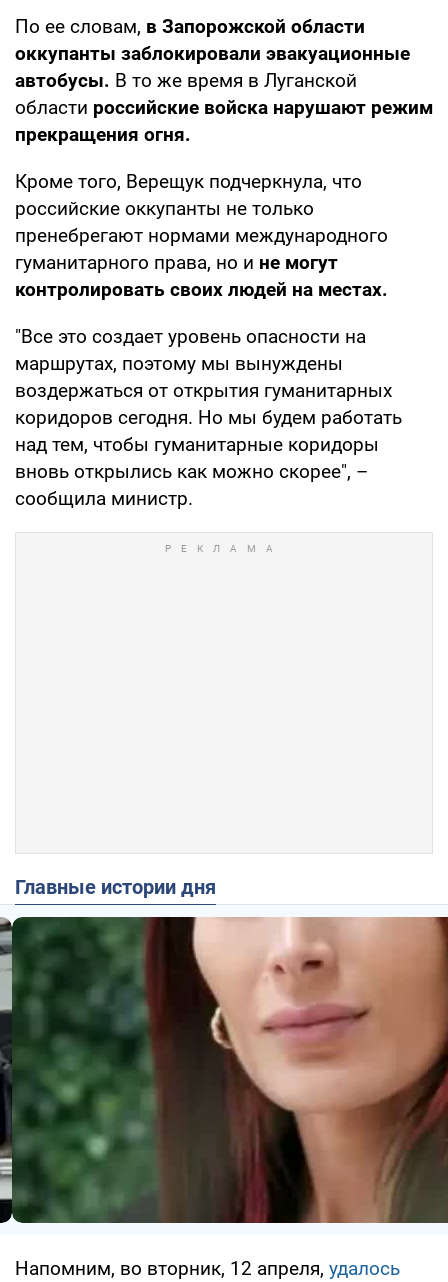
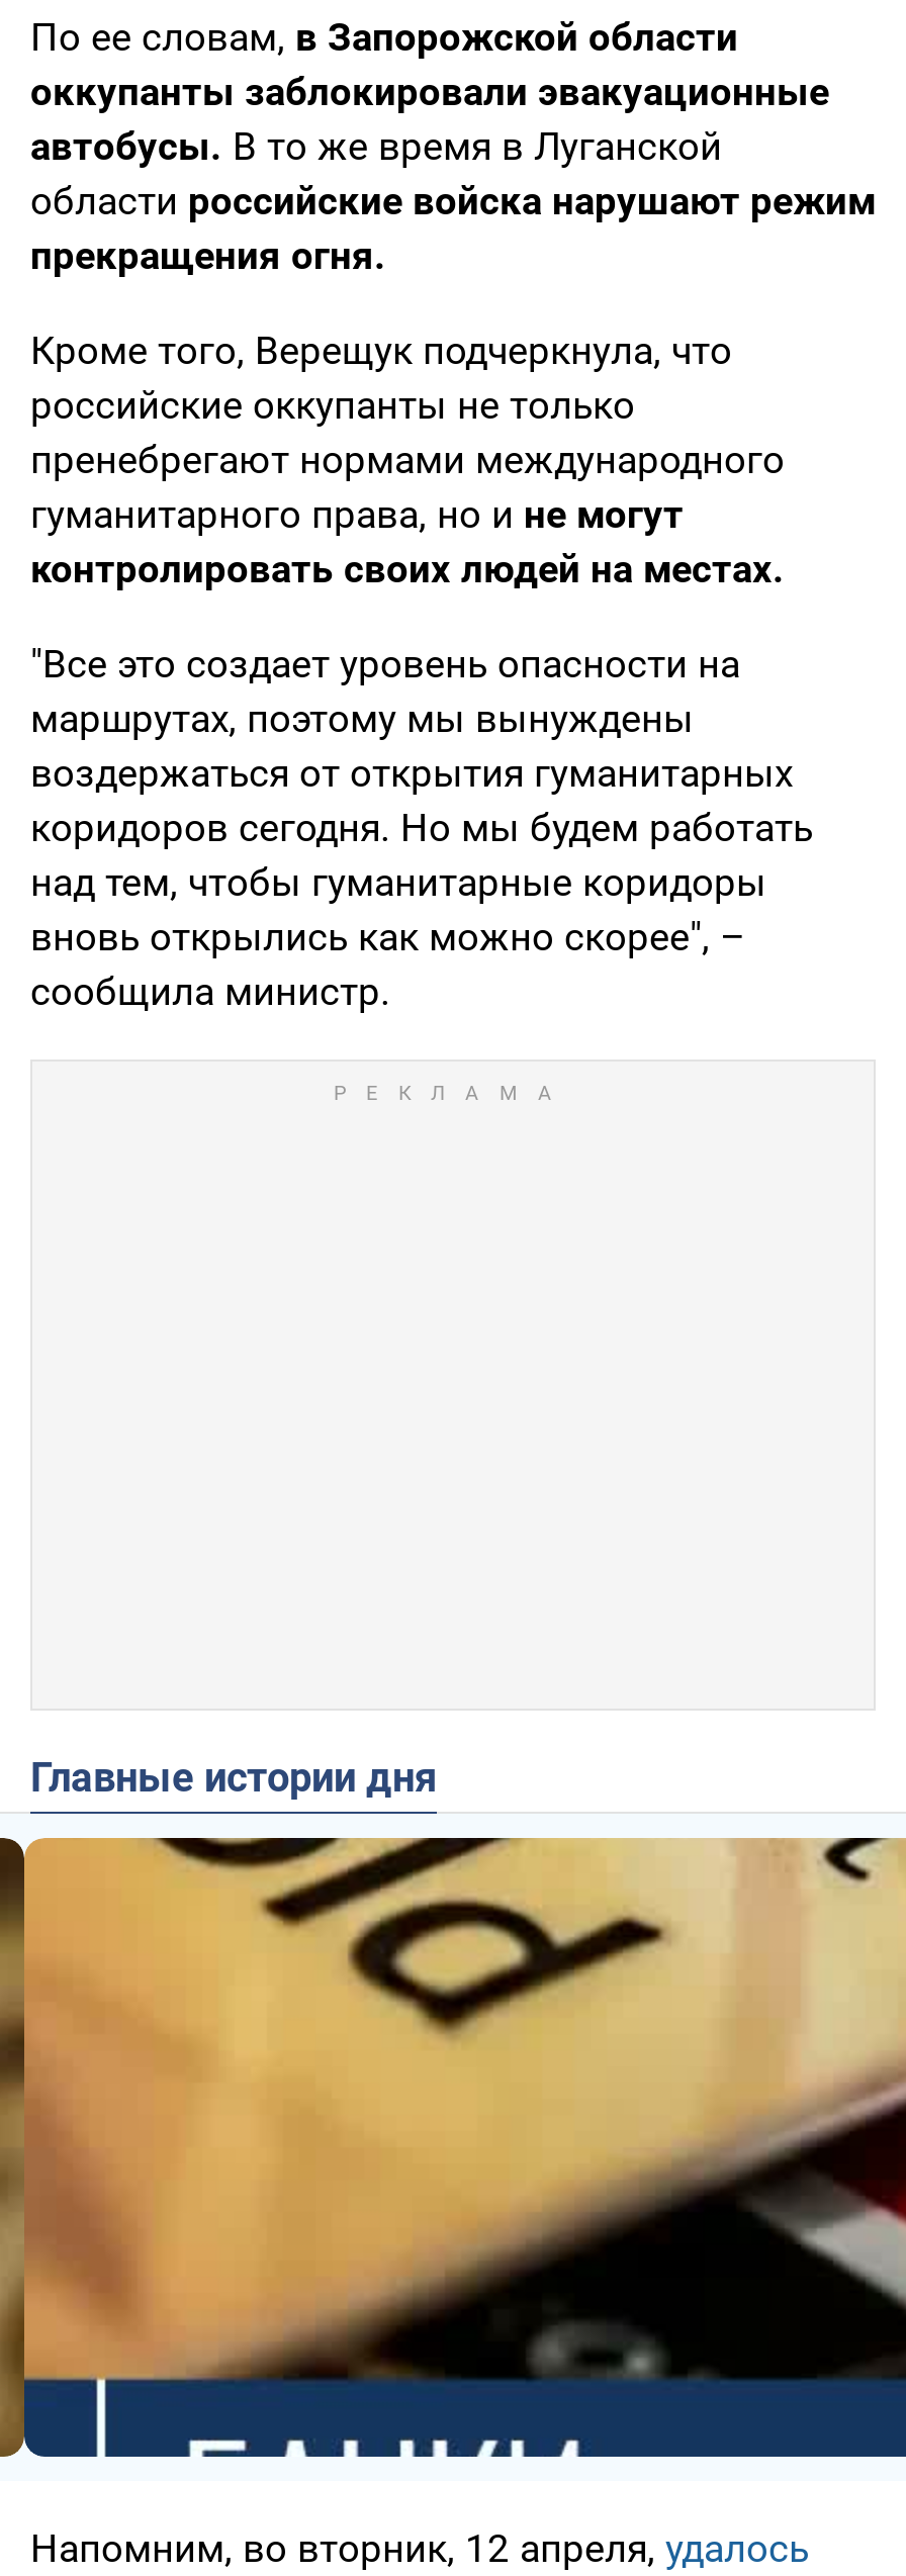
- [image]
+ [image]
